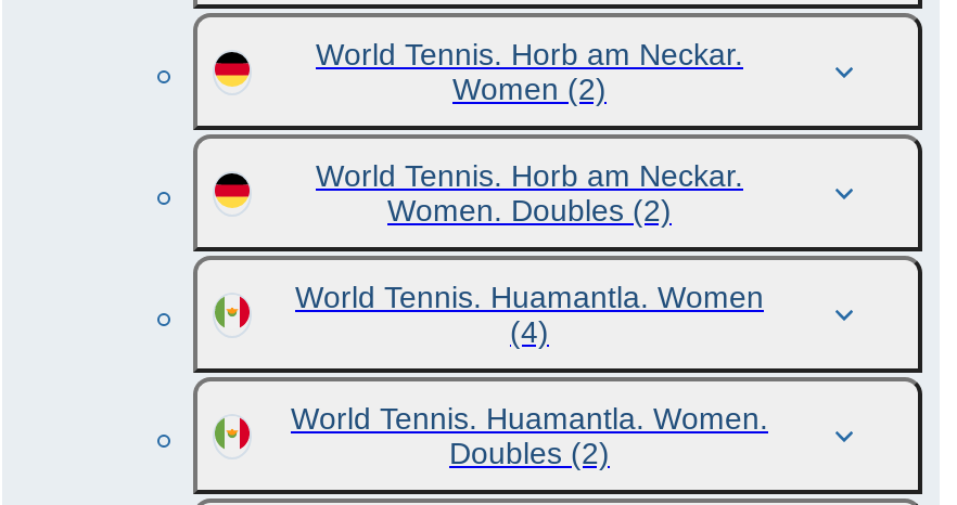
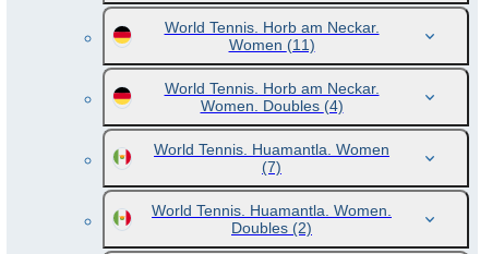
- Women (2)
+ Women (11)

- Women. Doubles (2)
+ Women. Doubles (4)

- (4)
+ (7)
